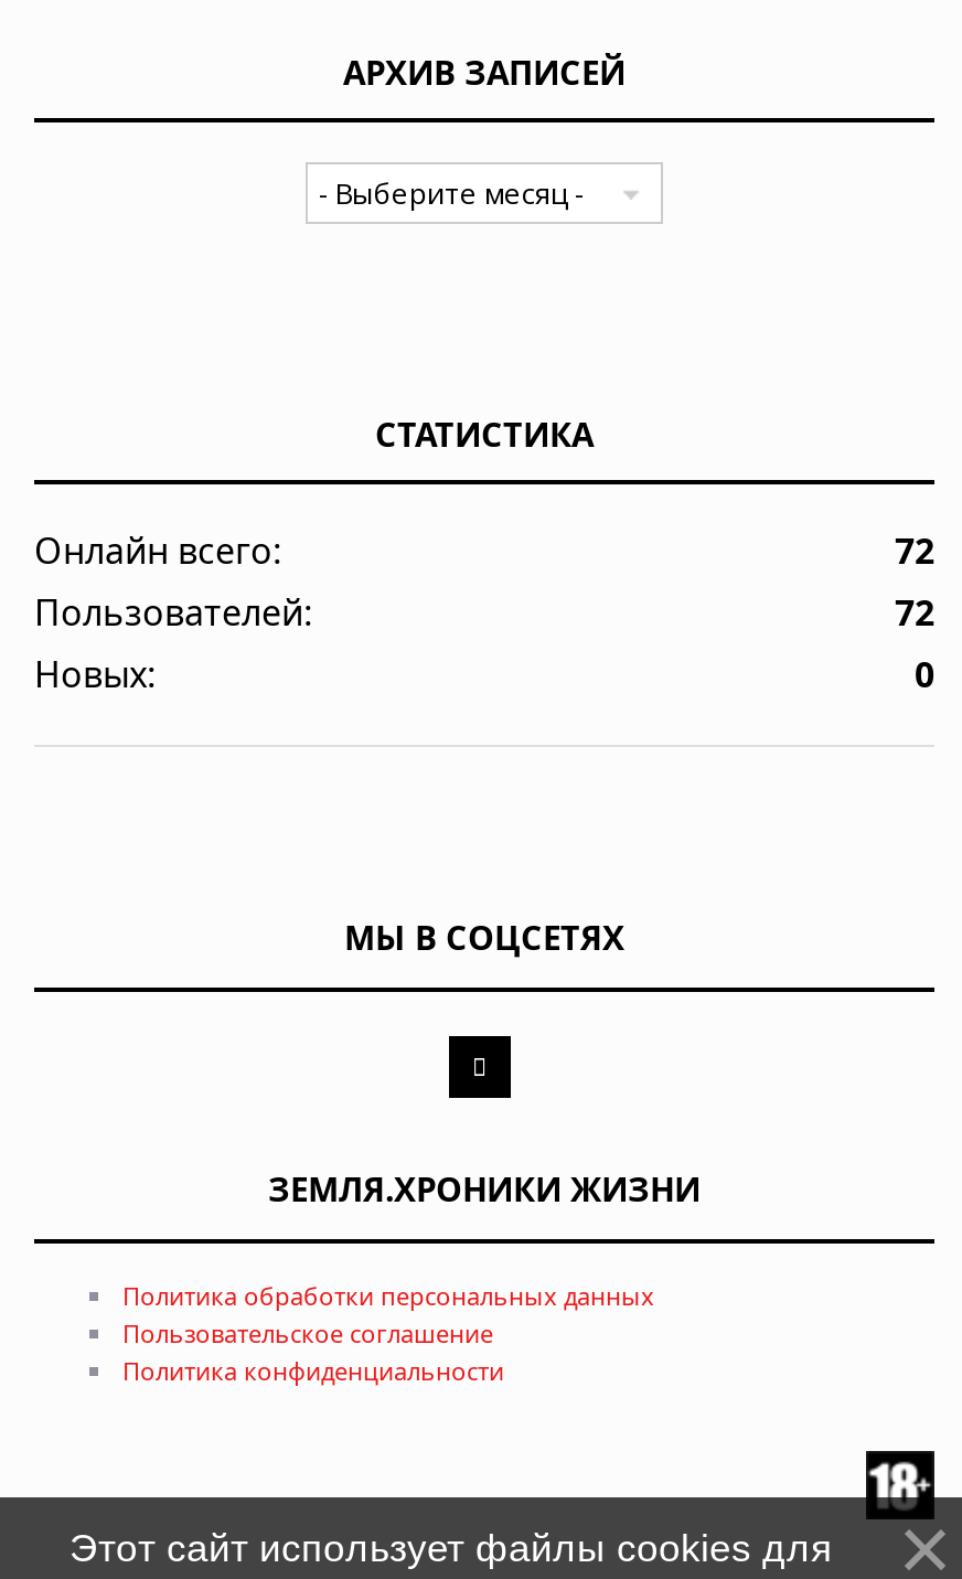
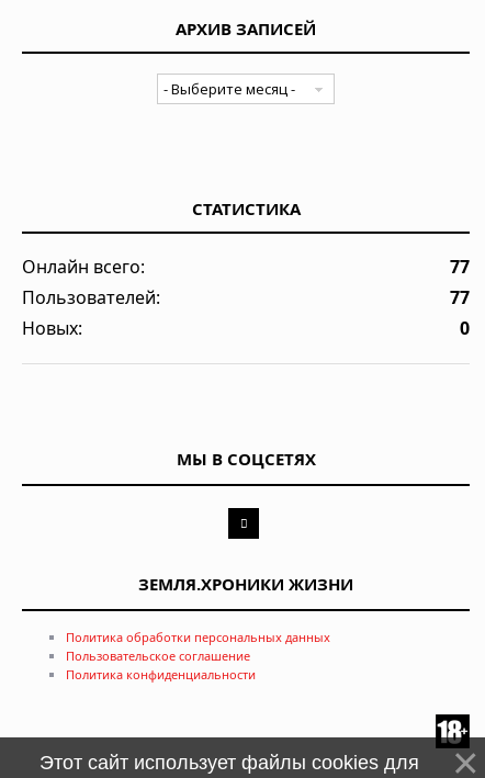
- 72
+ 77

- 72
+ 77
